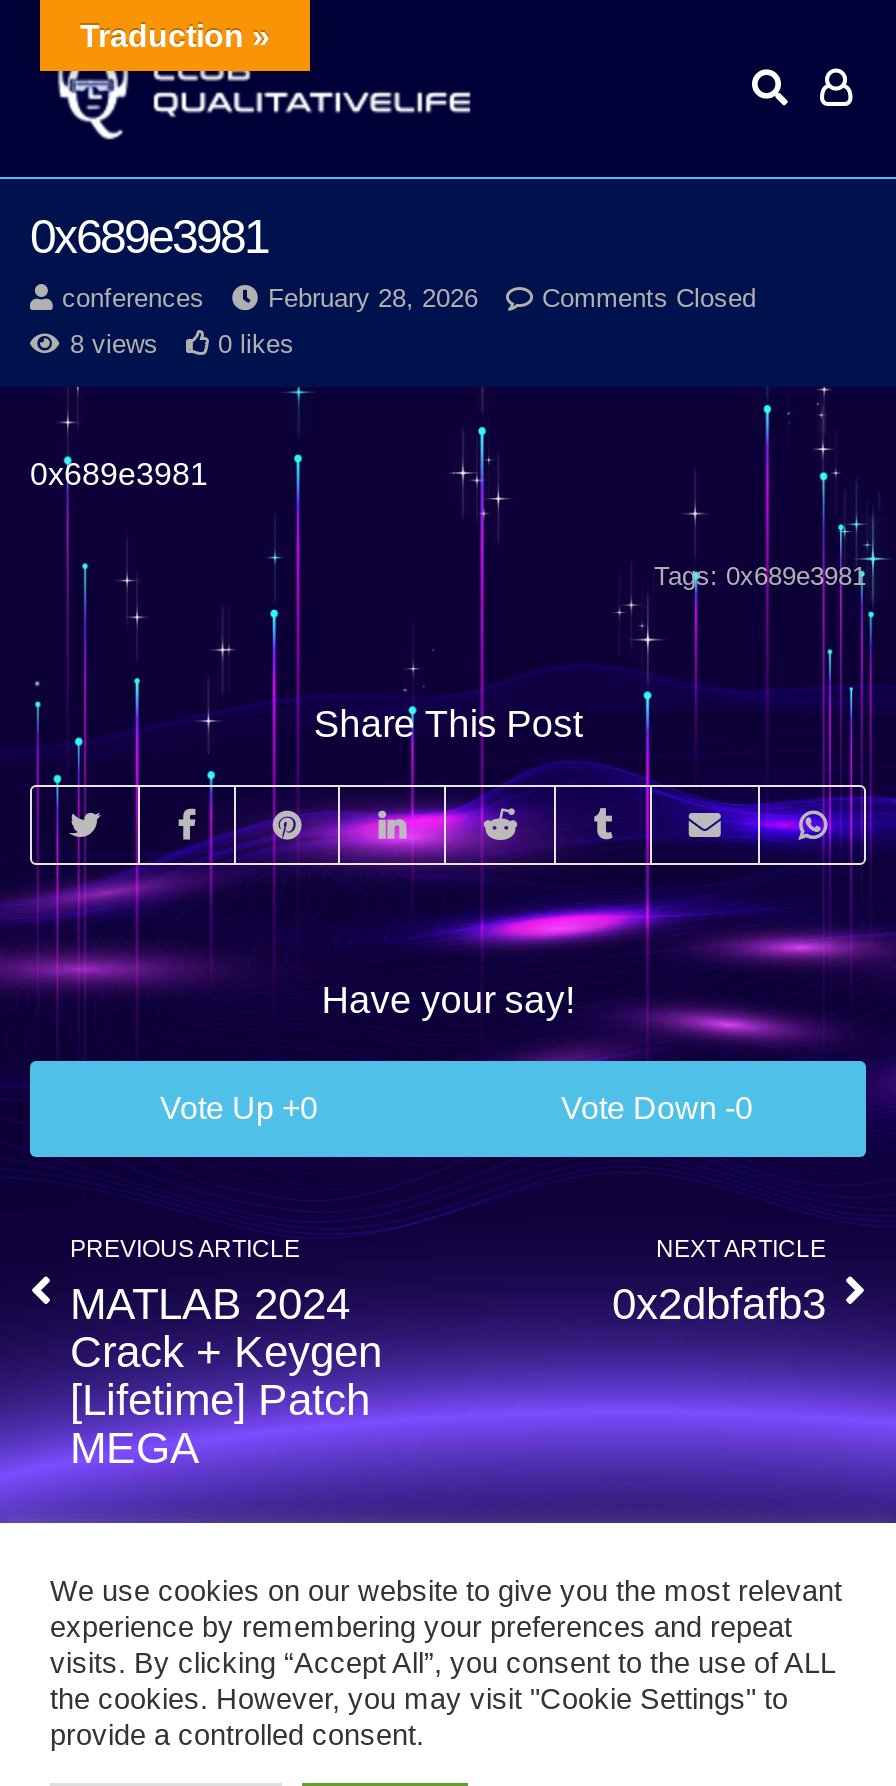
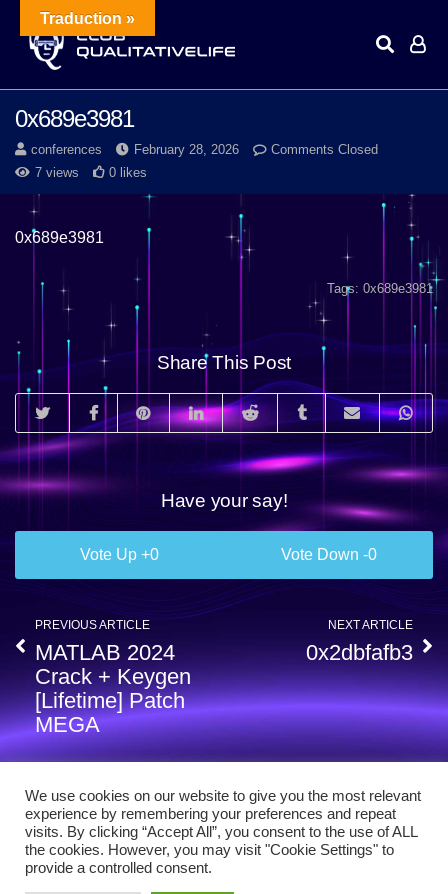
- 8 views 0 likes
+ 7 views 0 likes
